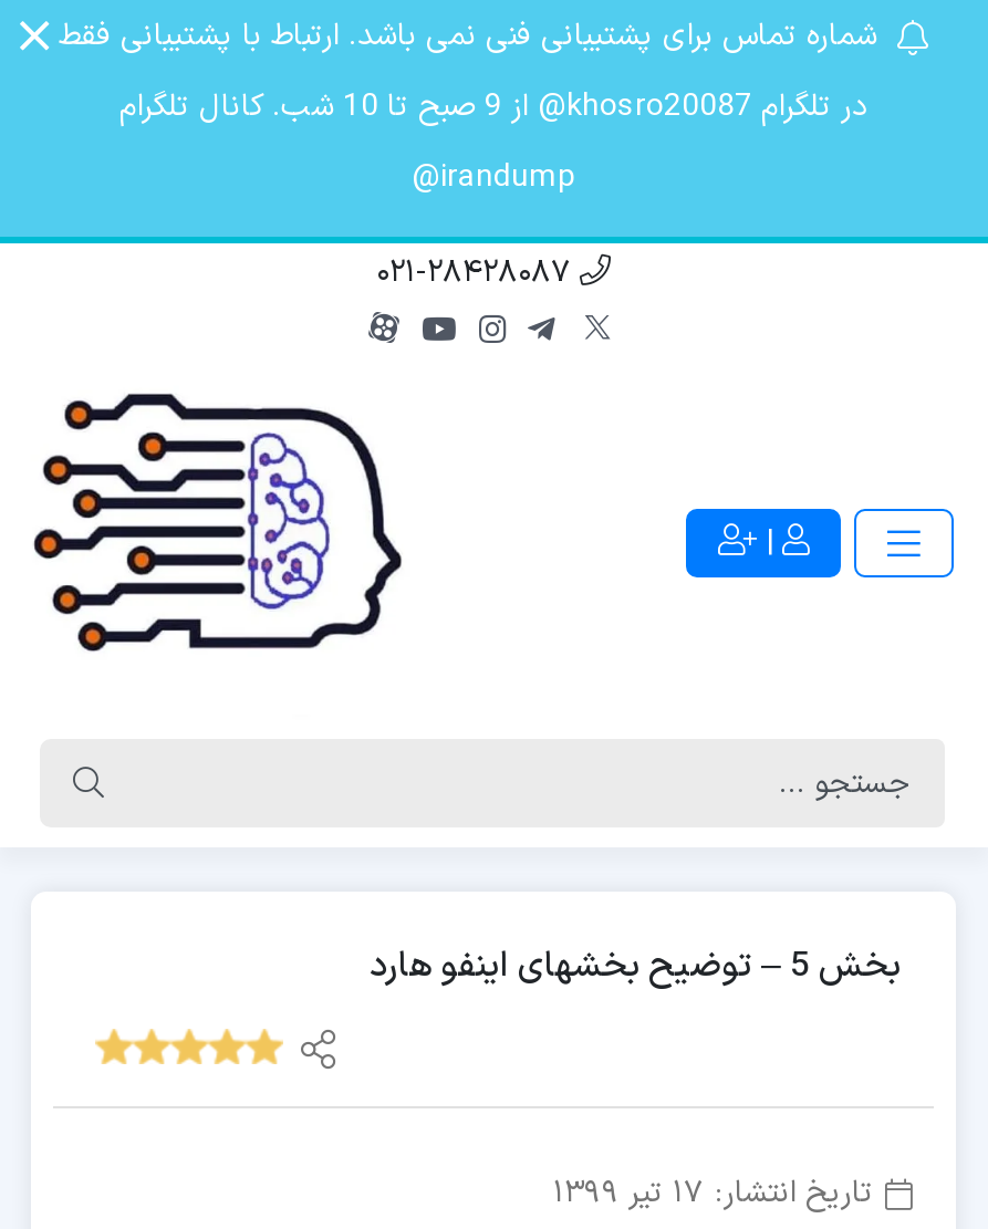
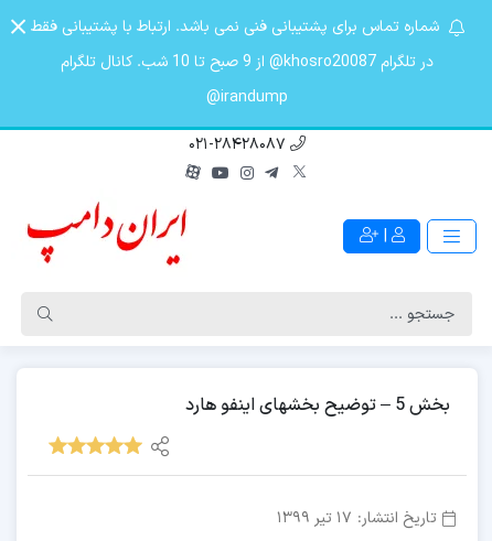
- [image]
+ [image]
